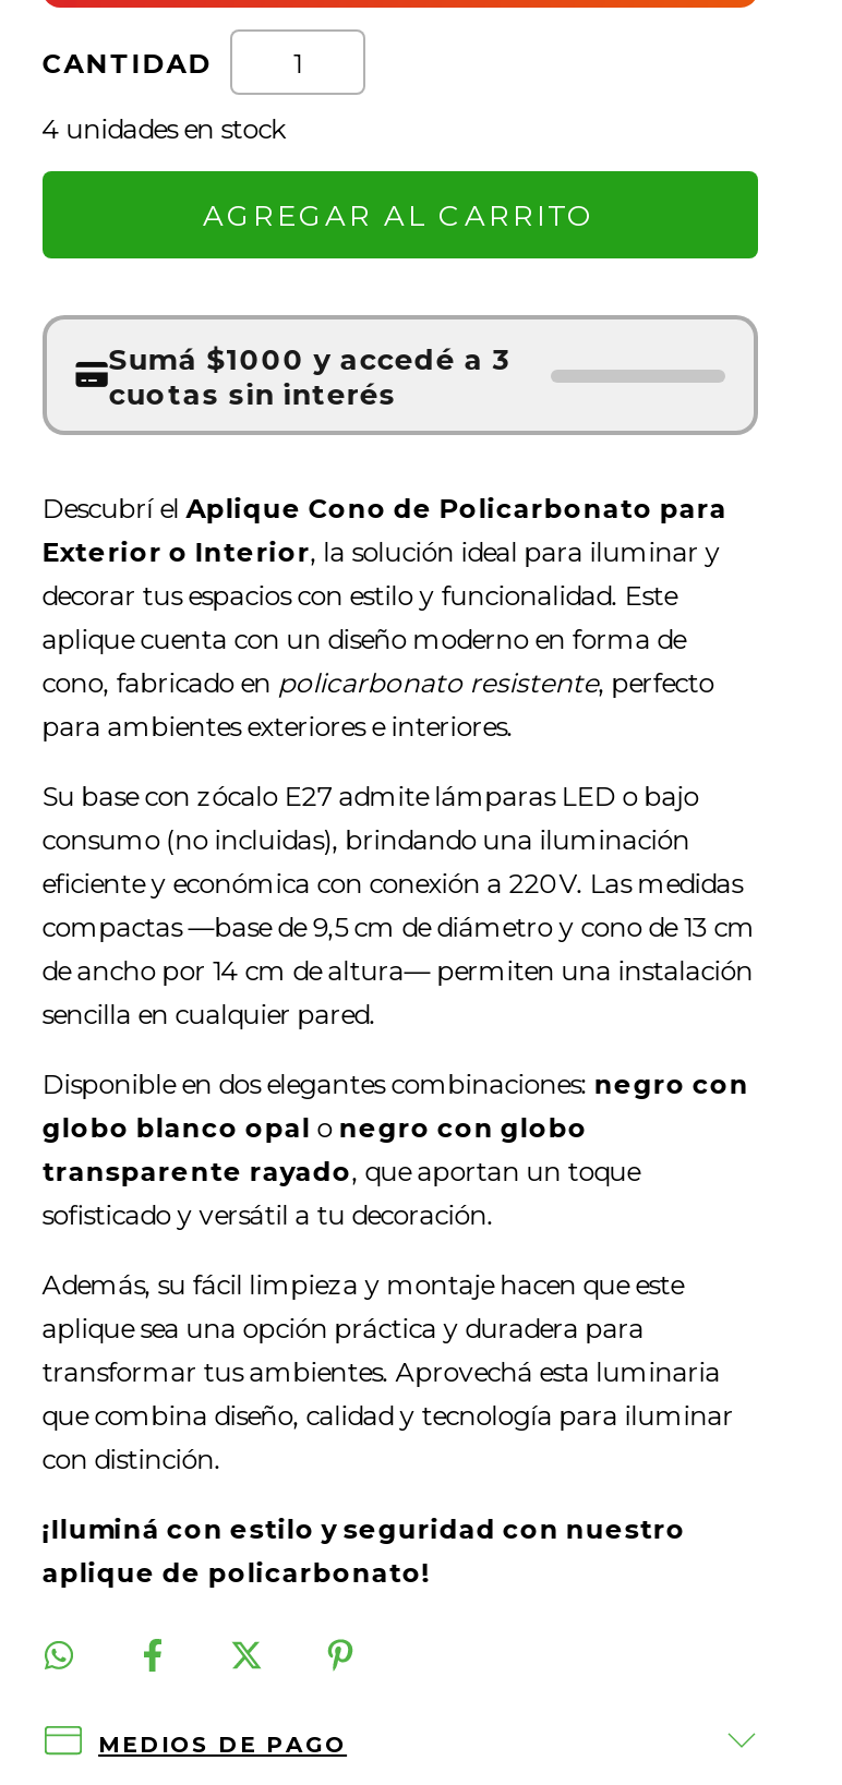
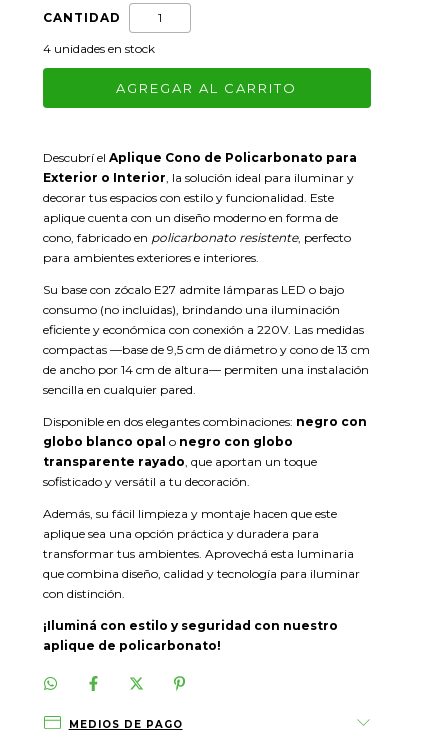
- Sumá $1000 y accedé a 3
- cuotas sin interés
